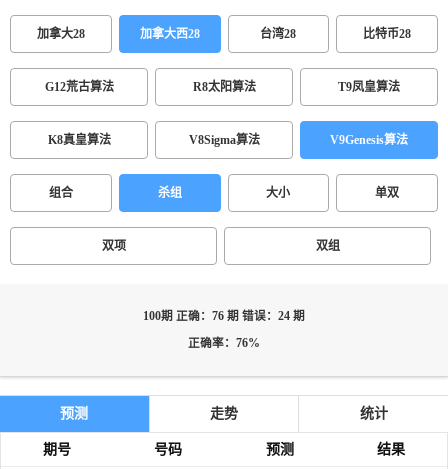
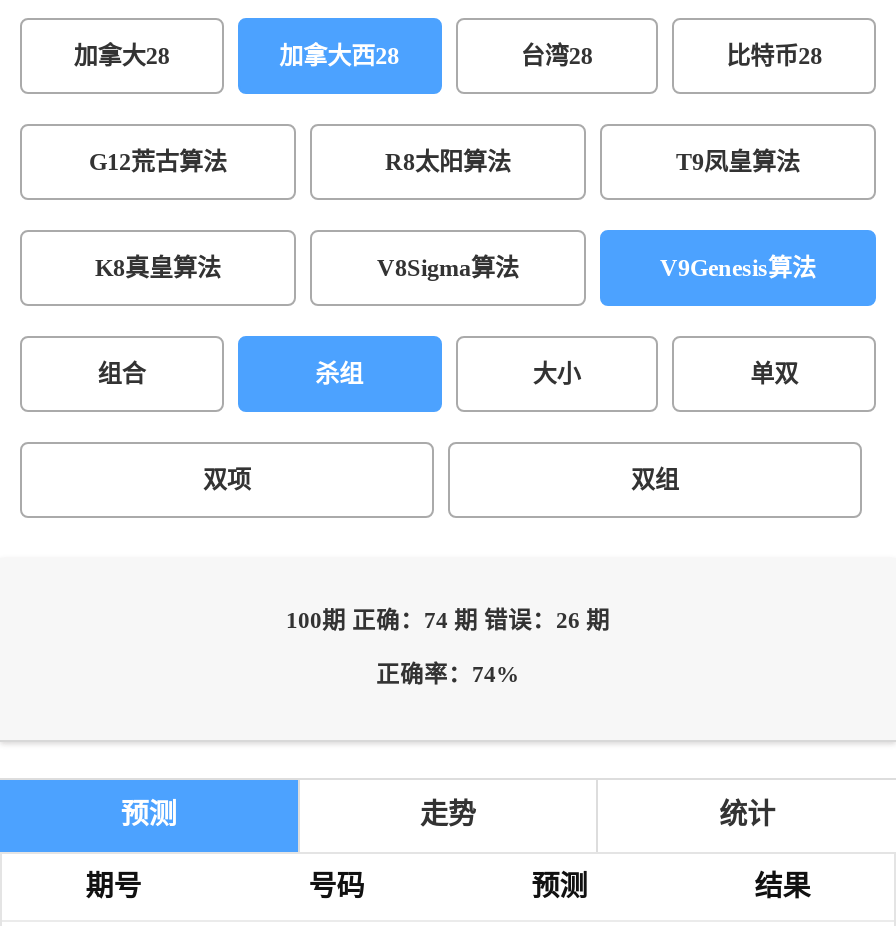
- 100期 正确：76 期 错误：24 期
+ 100期 正确：74 期 错误：26 期

- 正确率：76%
+ 正确率：74%
